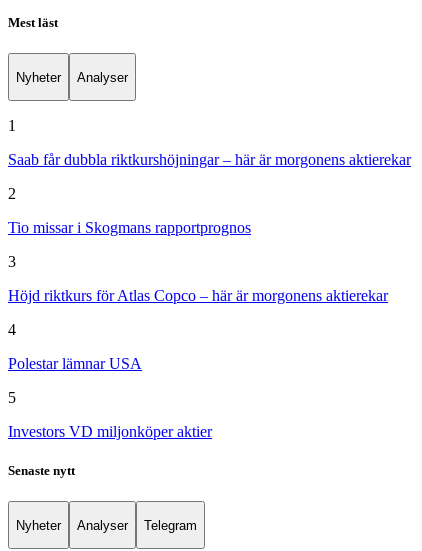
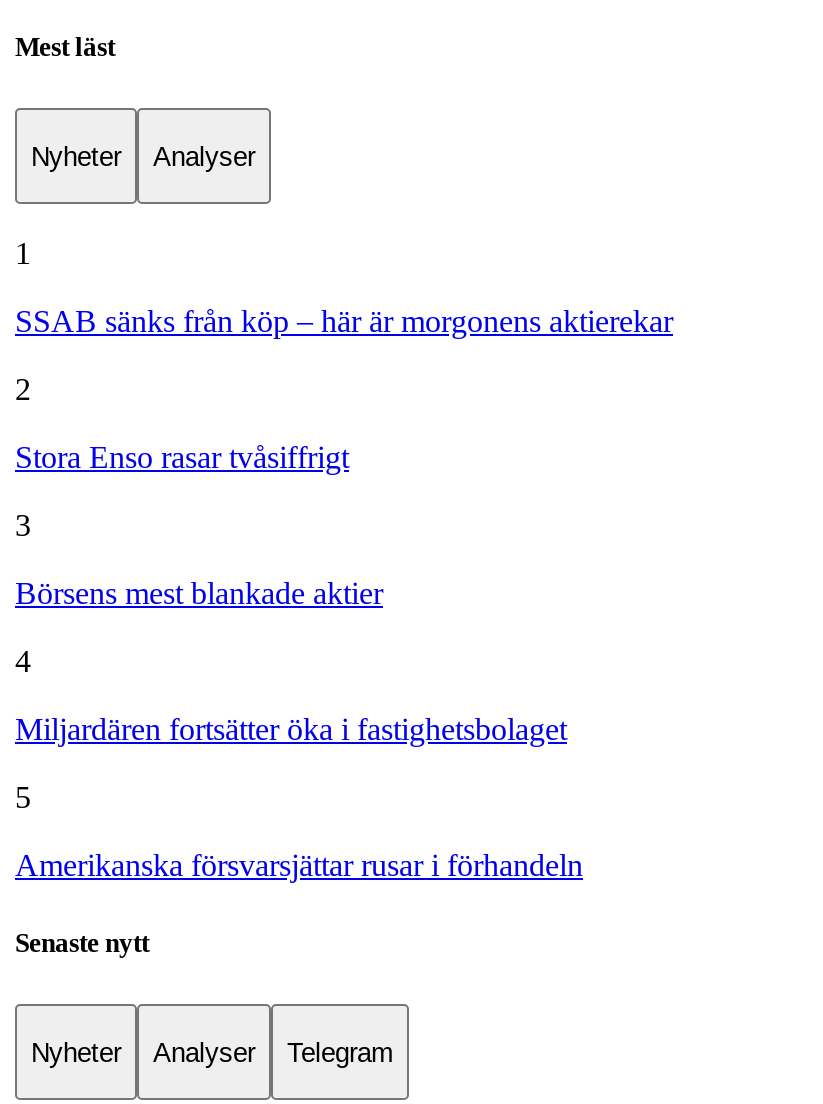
- Saab får dubbla riktkurshöjningar – här är morgonens aktierekar
+ SSAB sänks från köp – här är morgonens aktierekar

- Tio missar i Skogmans rapportprognos
+ Stora Enso rasar tvåsiffrigt

- Höjd riktkurs för Atlas Copco – här är morgonens aktierekar
+ Börsens mest blankade aktier

- Polestar lämnar USA
+ Miljardären fortsätter öka i fastighetsbolaget

- Investors VD miljonköper aktier
+ Amerikanska försvarsjättar rusar i förhandeln
